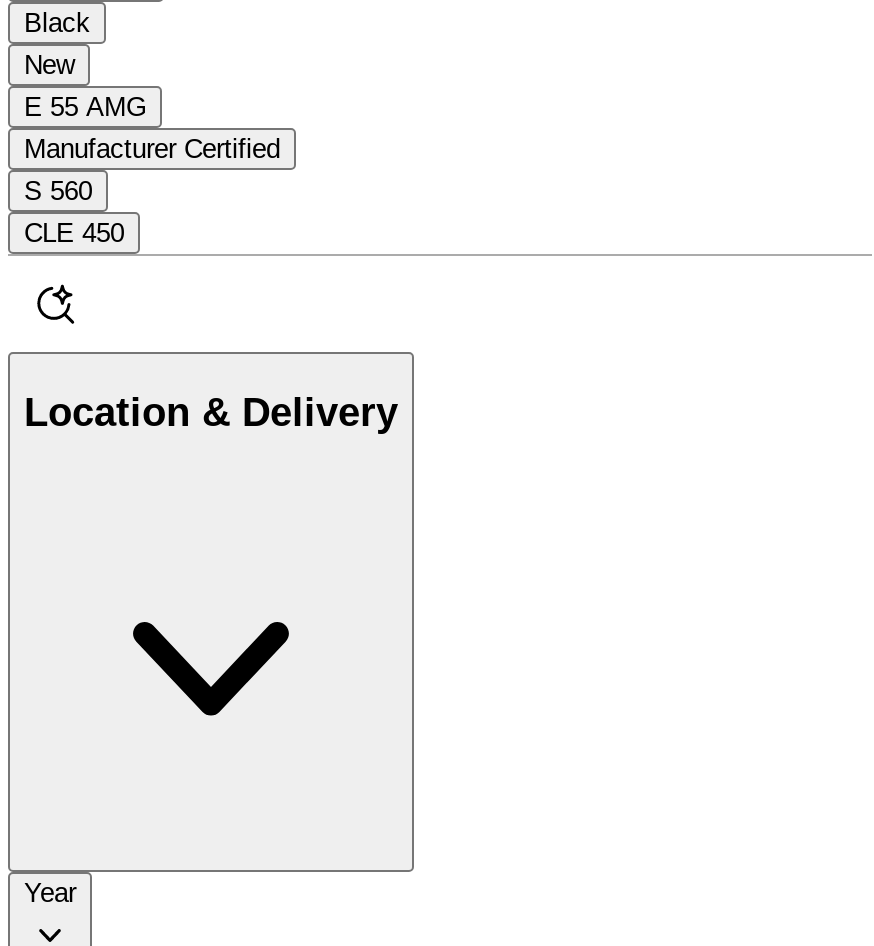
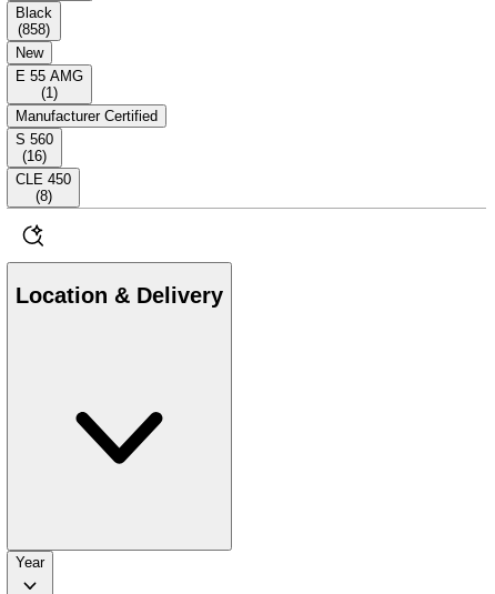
+ (858)

+ (1)

+ (16)

+ (8)
